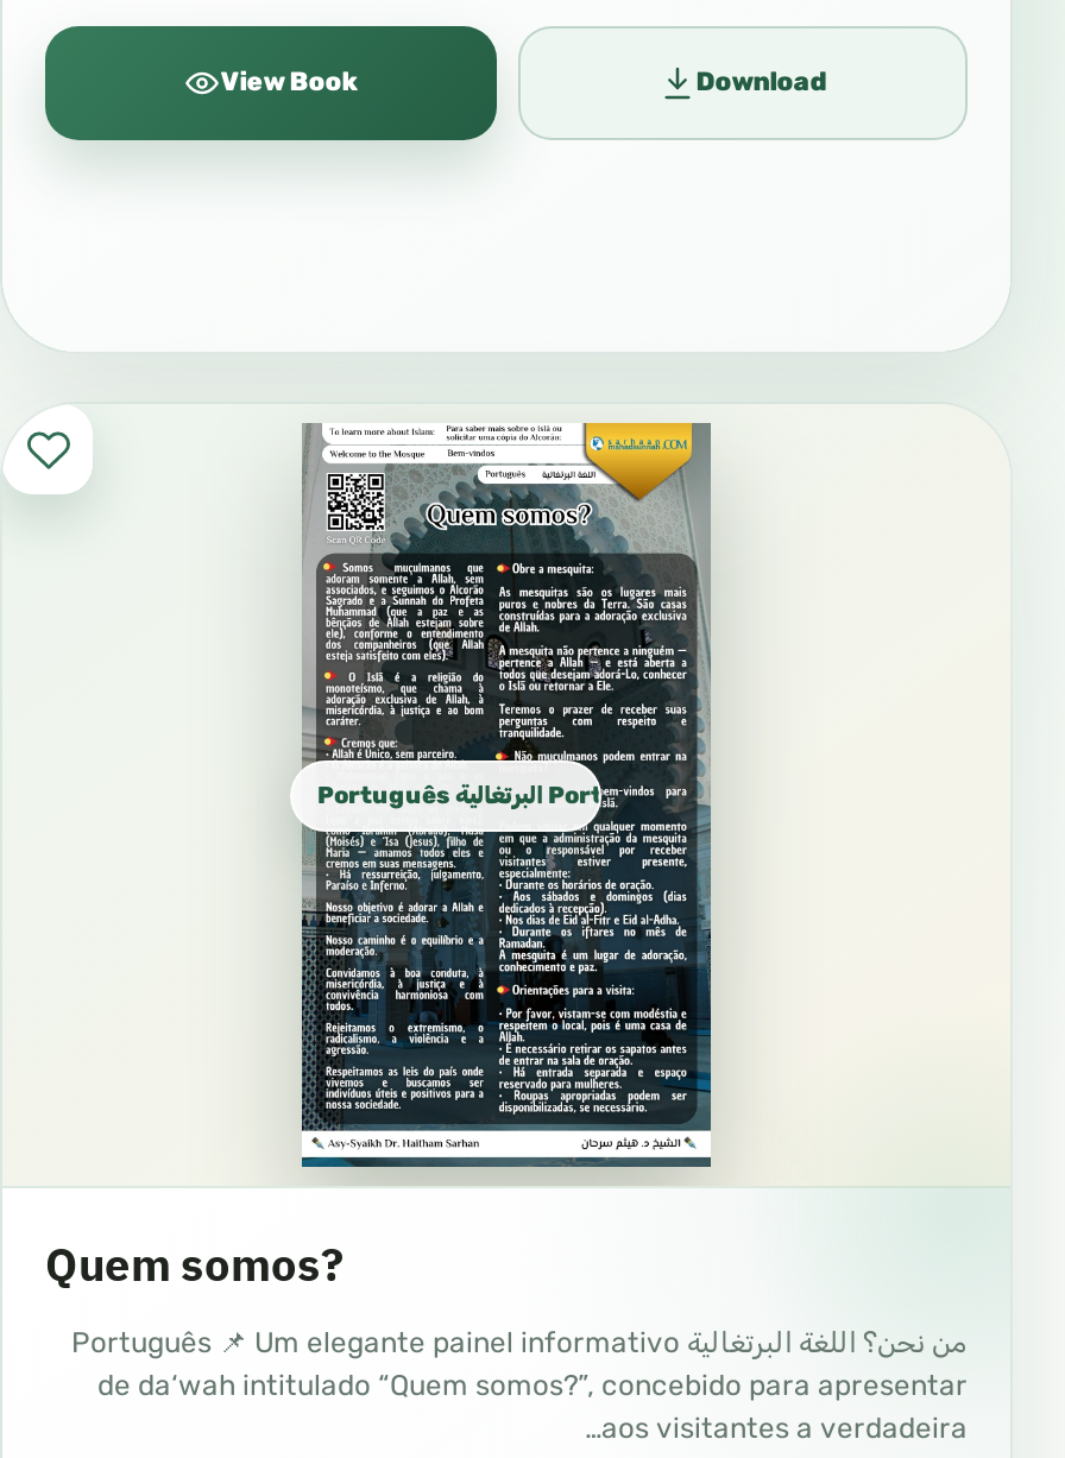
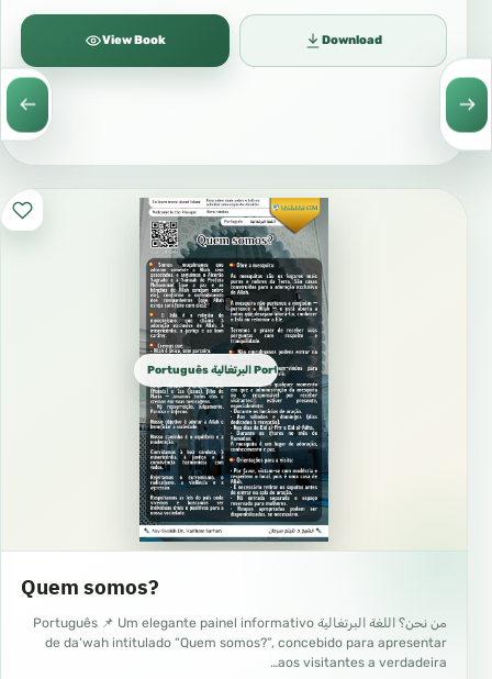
+ [image]

+ [image]
